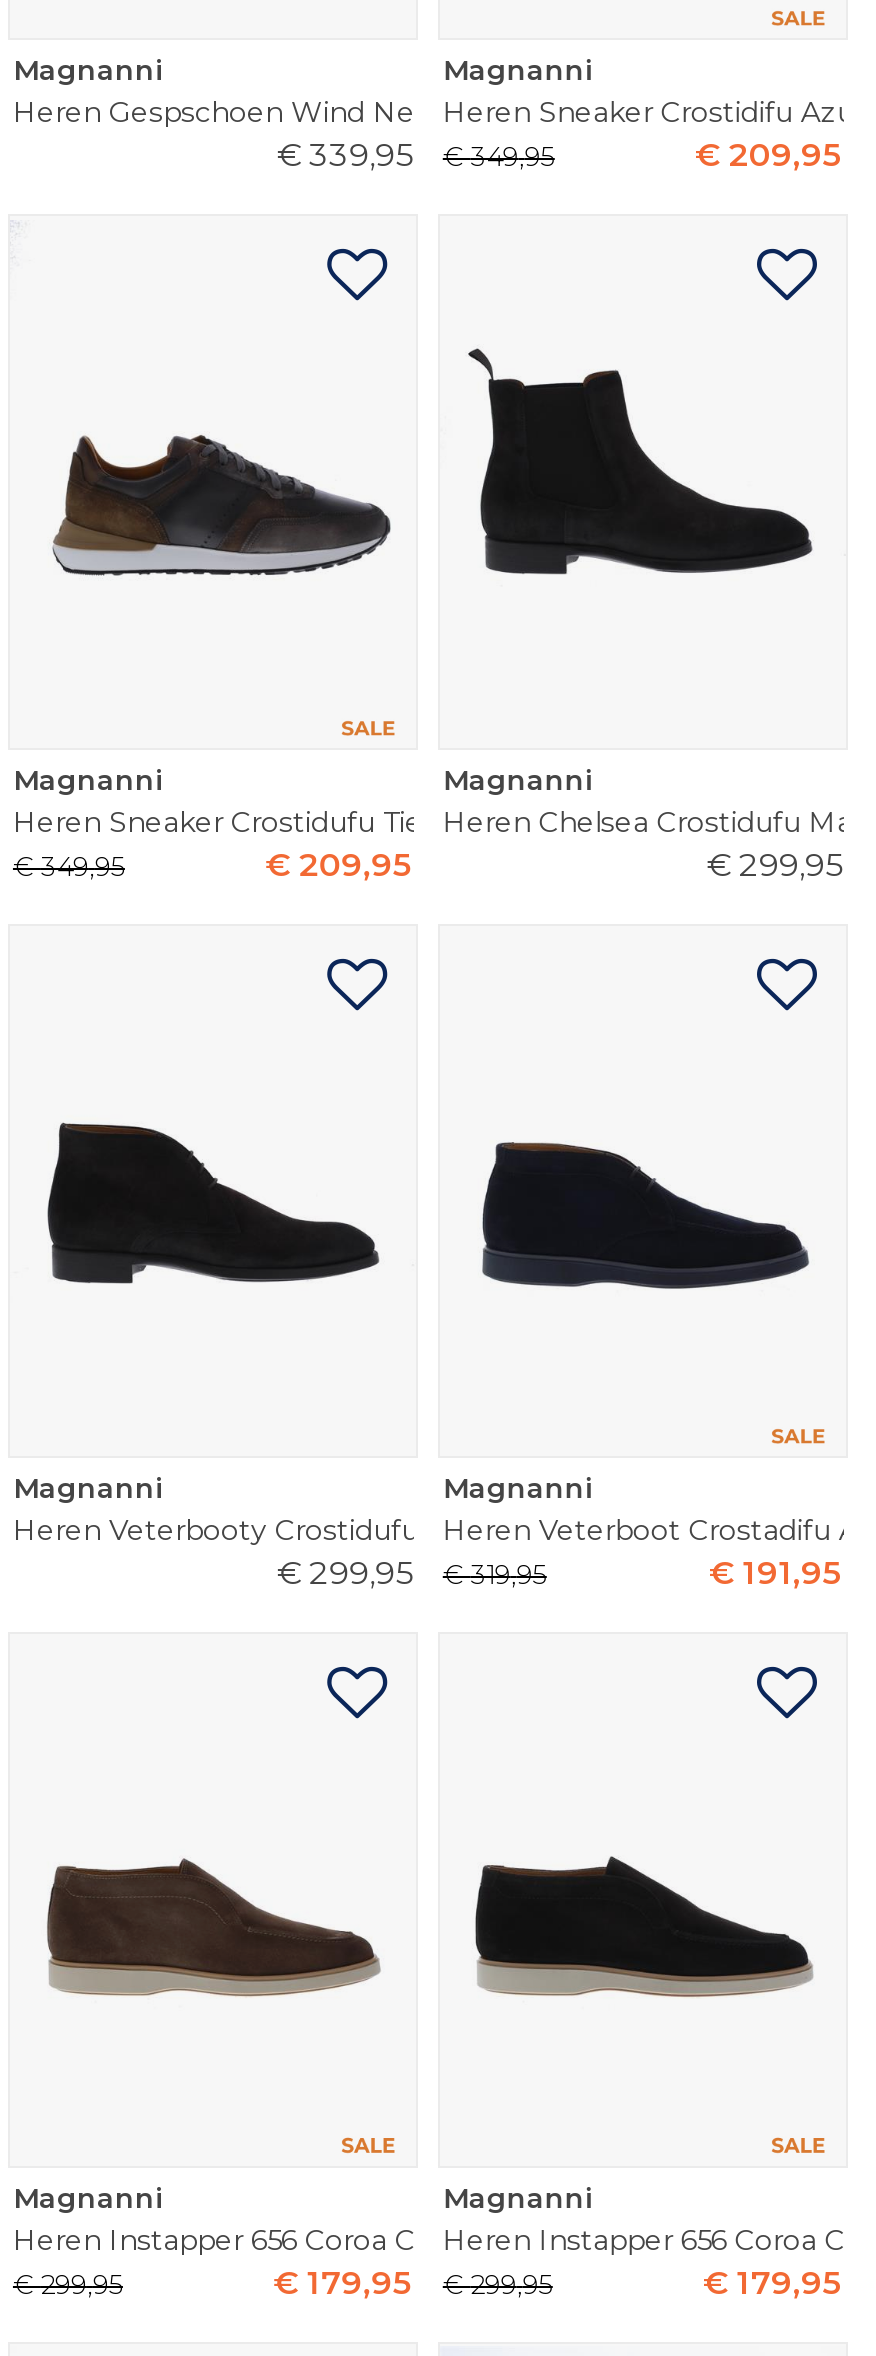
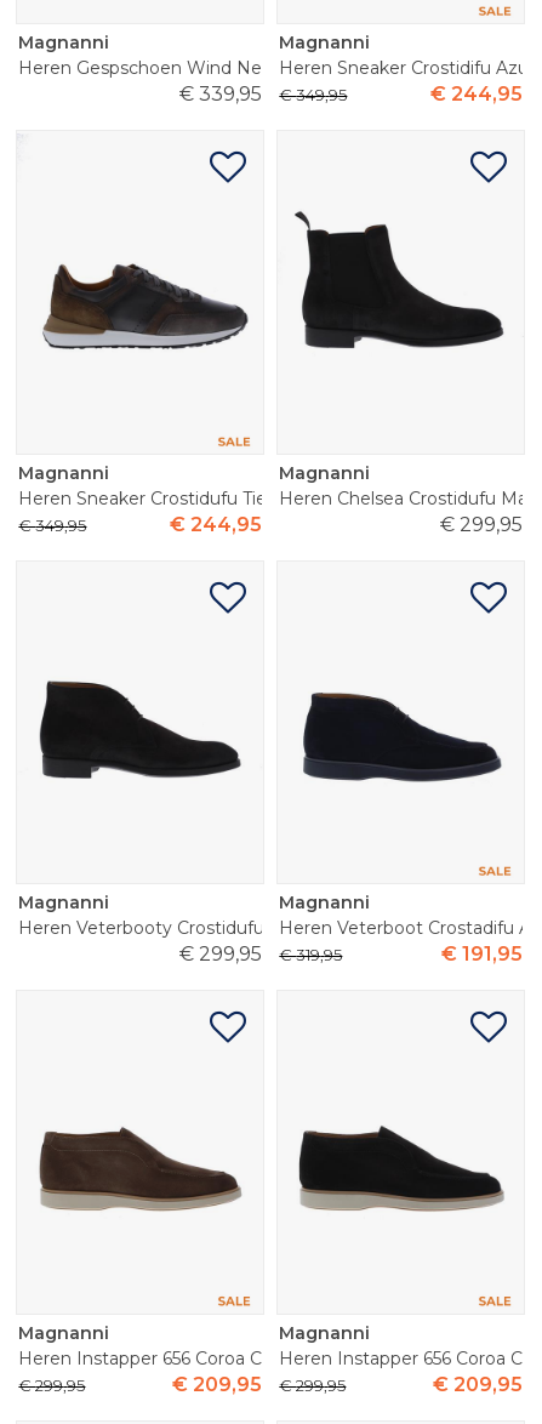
- €209,95
+ €244,95

- €209,95
+ €244,95

- €179,95 €299,95
+ €209,95 €299,95

- €179,95
+ €209,95
